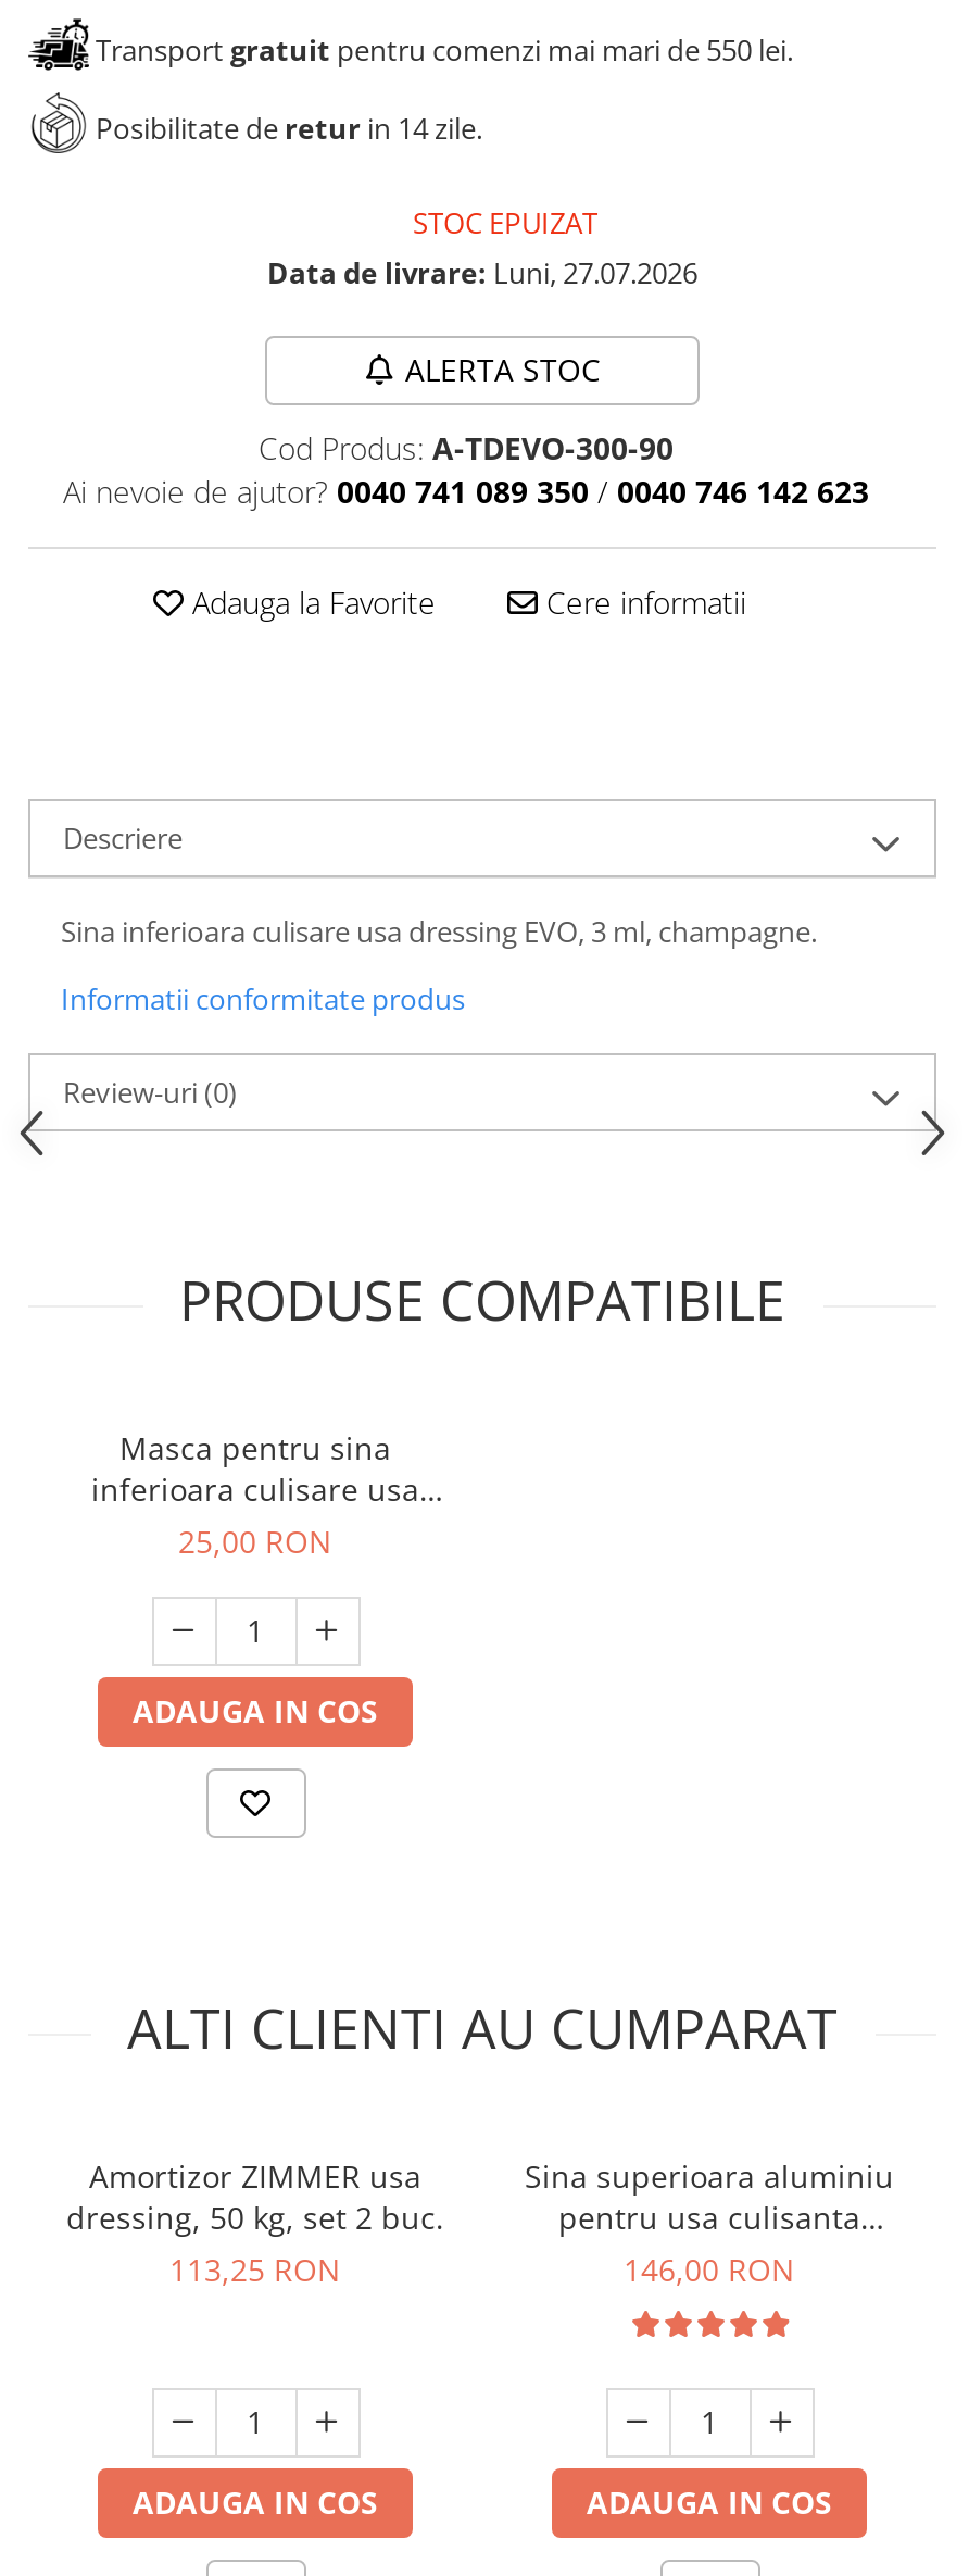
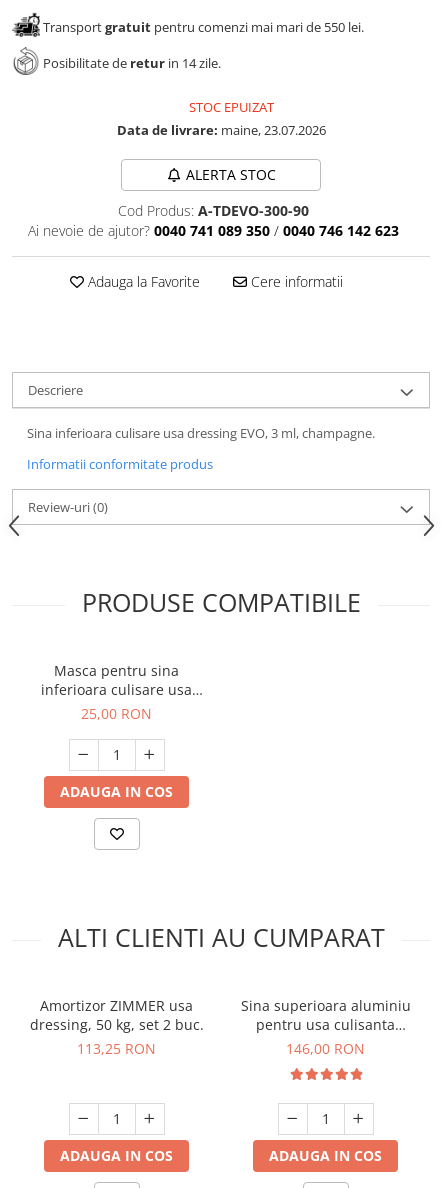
- Data de livrare: Luni, 27.07.2026
+ Data de livrare: maine, 23.07.2026
